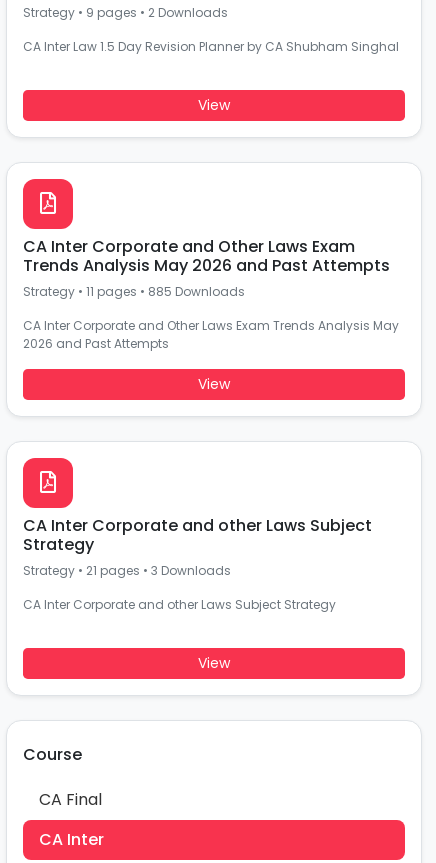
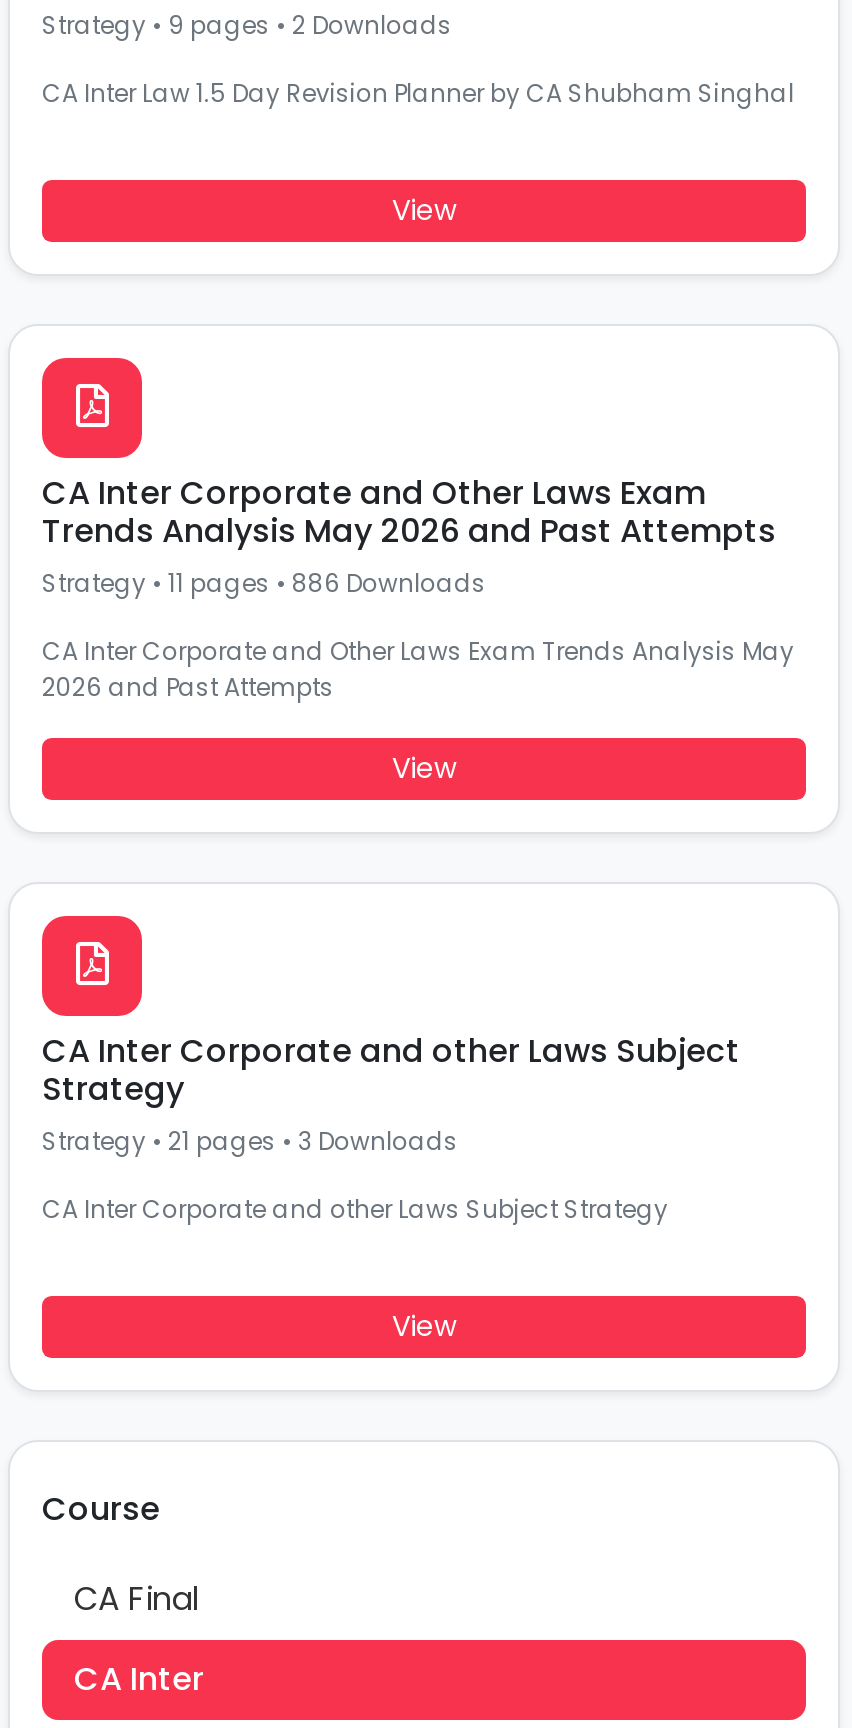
- Strategy • 11 pages • 885 Downloads
+ Strategy • 11 pages • 886 Downloads
